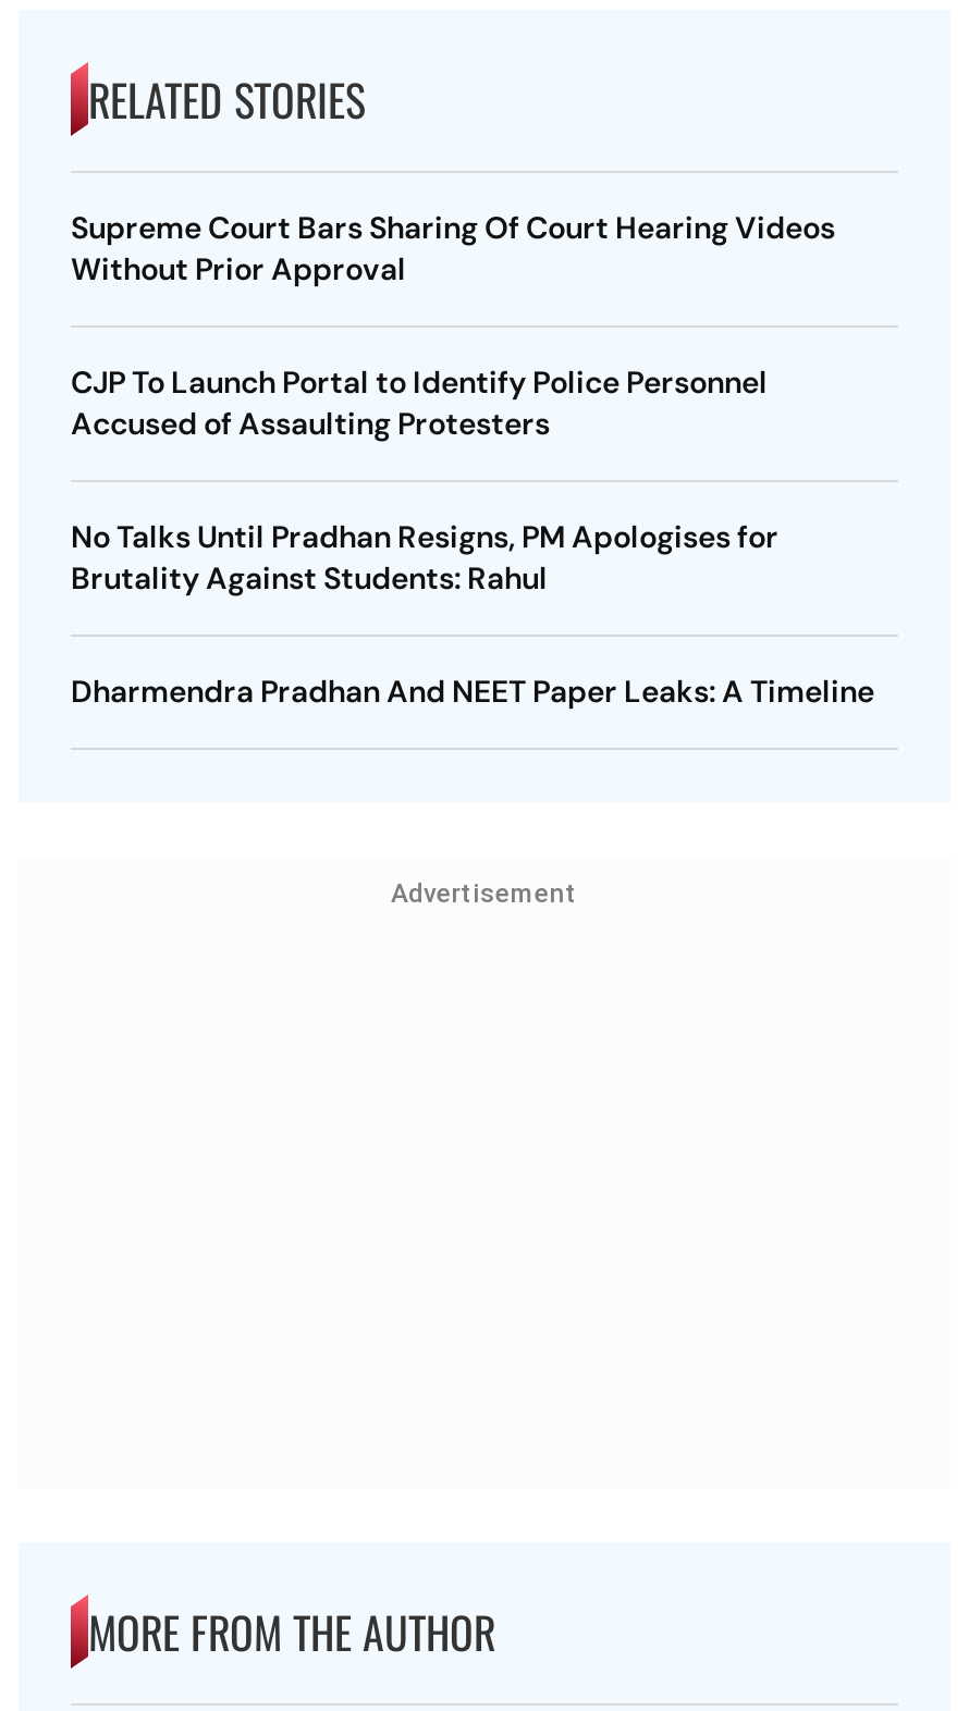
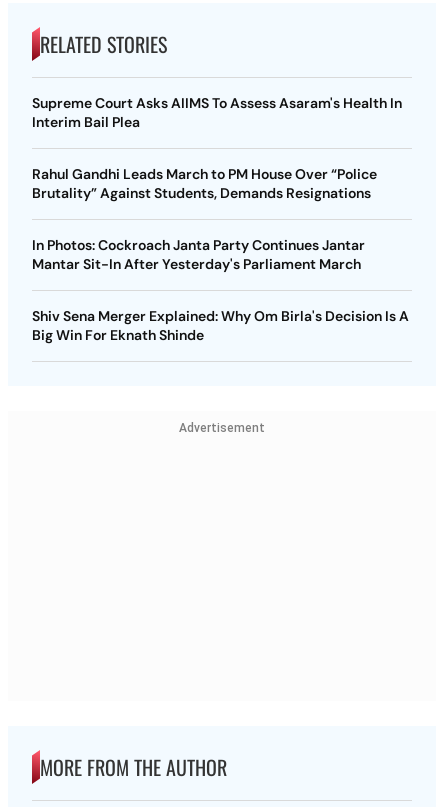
- Supreme Court Bars Sharing Of Court Hearing Videos
- Without Prior Approval
+ Supreme Court Asks AIIMS To Assess Asaram's Health In
+ Interim Bail Plea

- CJP To Launch Portal to Identify Police Personnel
- Accused of Assaulting Protesters
+ Rahul Gandhi Leads March to PM House Over “Police
+ Brutality” Against Students, Demands Resignations

- No Talks Until Pradhan Resigns, PM Apologises for
- Brutality Against Students: Rahul
+ In Photos: Cockroach Janta Party Continues Jantar
+ Mantar Sit-In After Yesterday's Parliament March

- Dharmendra Pradhan And NEET Paper Leaks: A Timeline
+ Shiv Sena Merger Explained: Why Om Birla's Decision Is A
+ Big Win For Eknath Shinde
